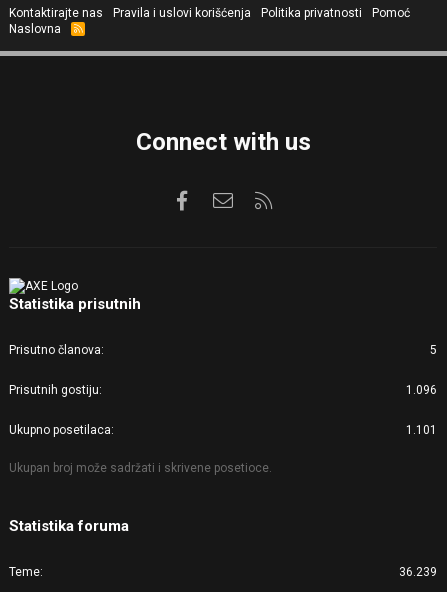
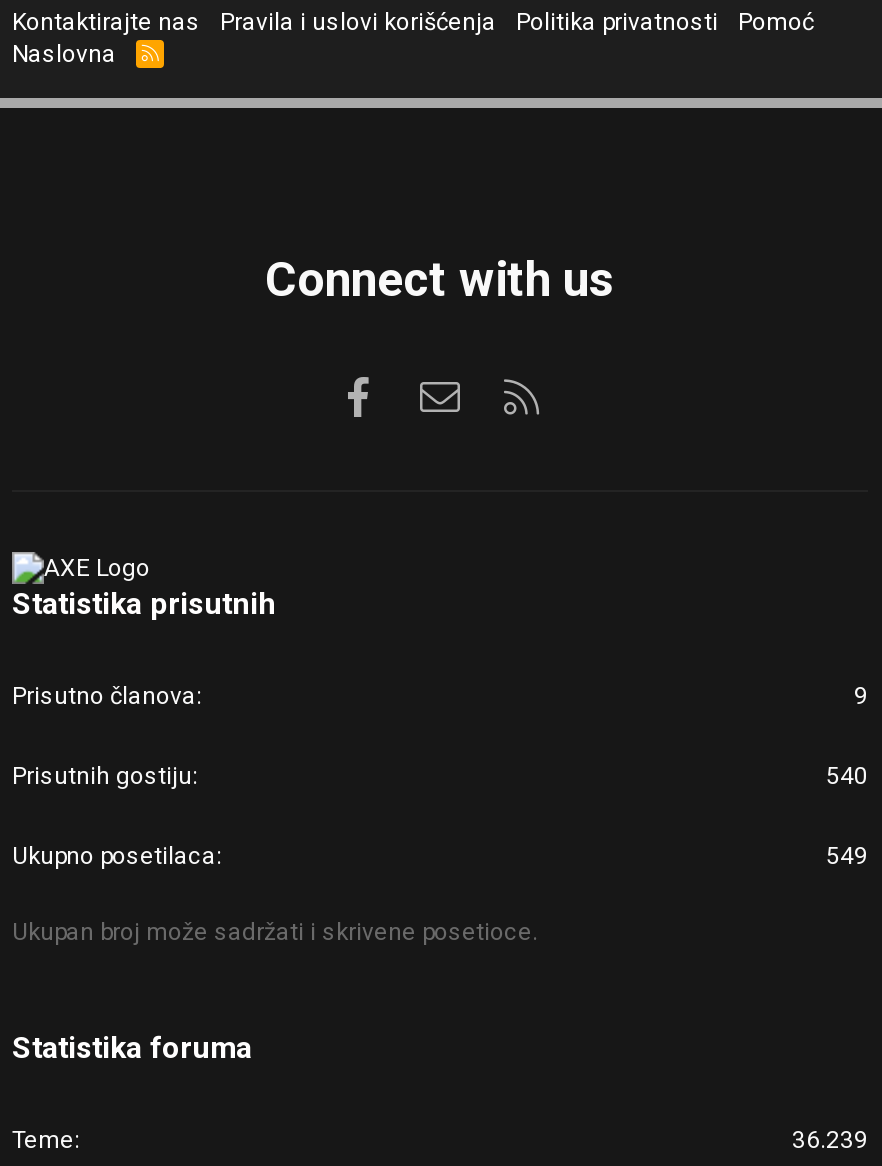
- 5
+ 9

- 1.096
+ 540

- 1.101
+ 549
